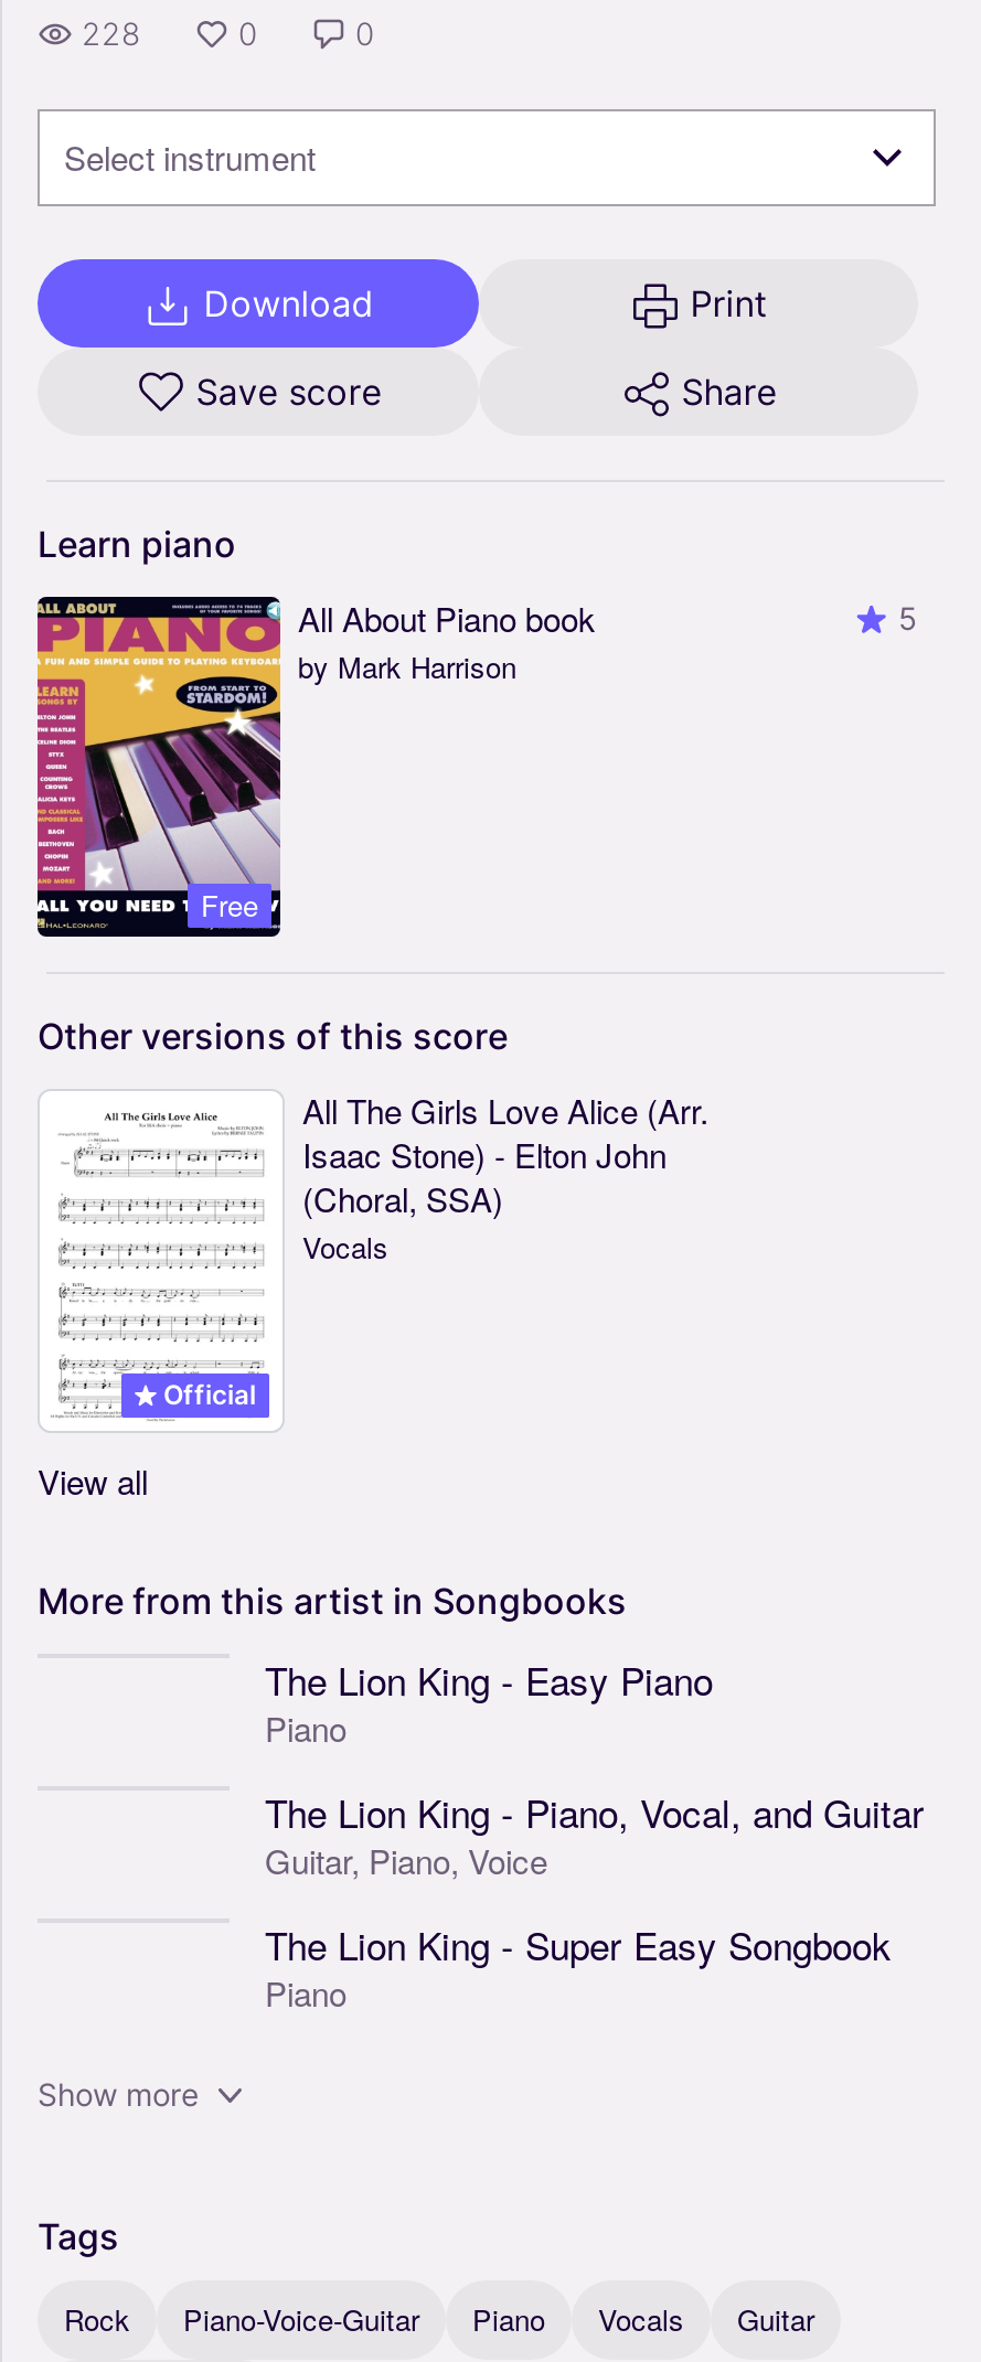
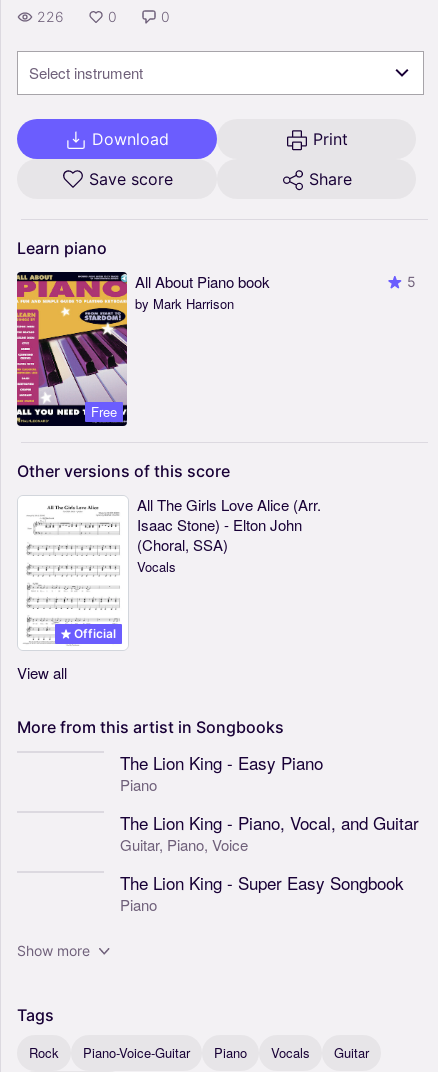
- 228
+ 226
